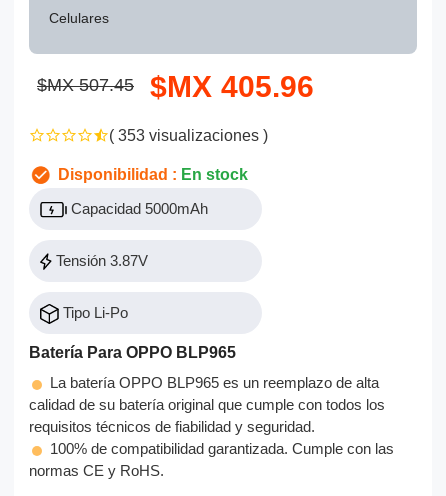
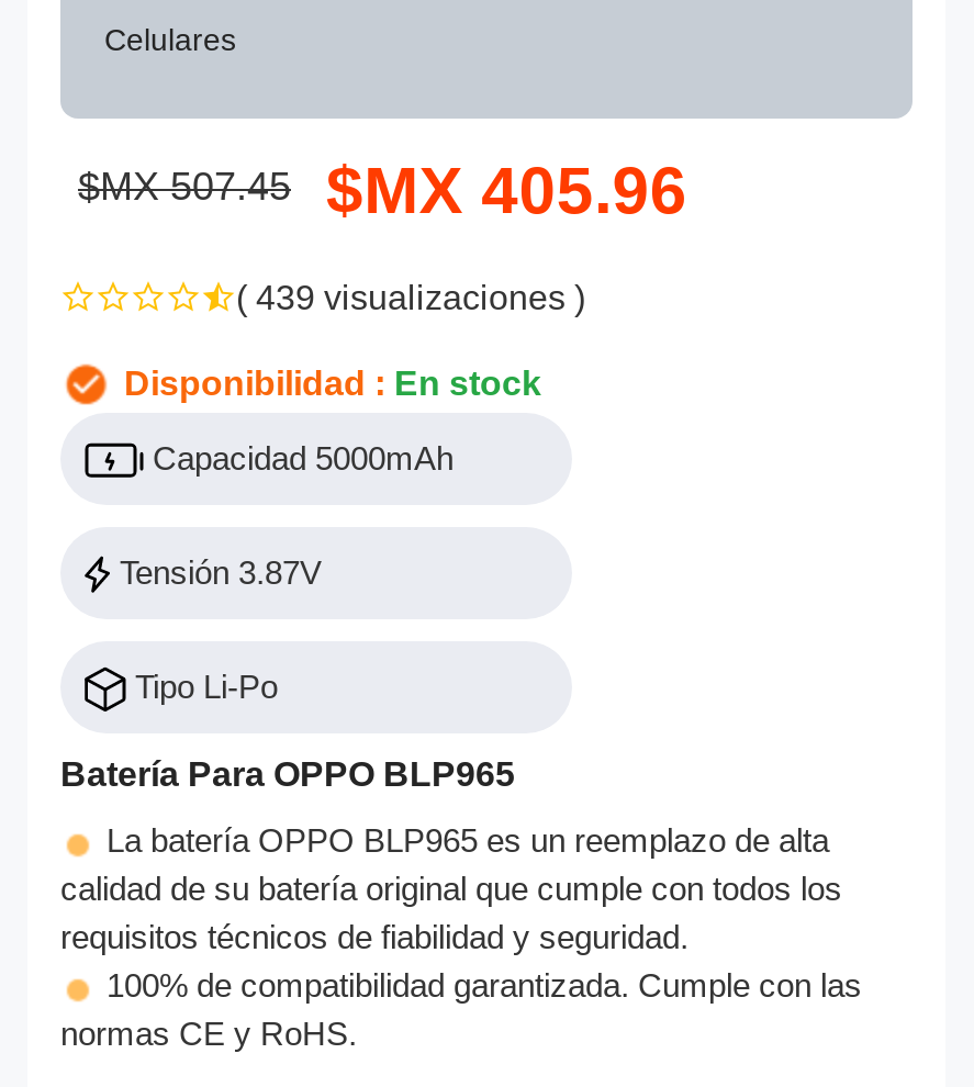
- ( 353 visualizaciones )
+ ( 439 visualizaciones )
